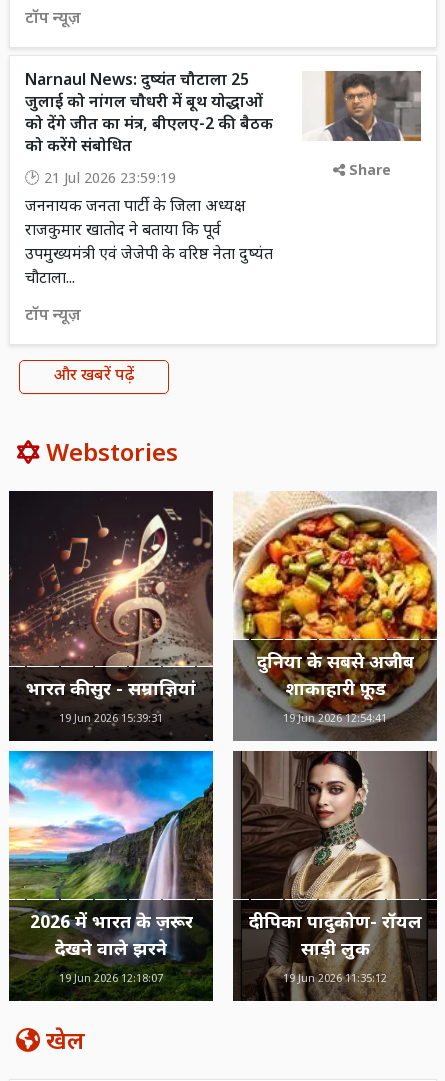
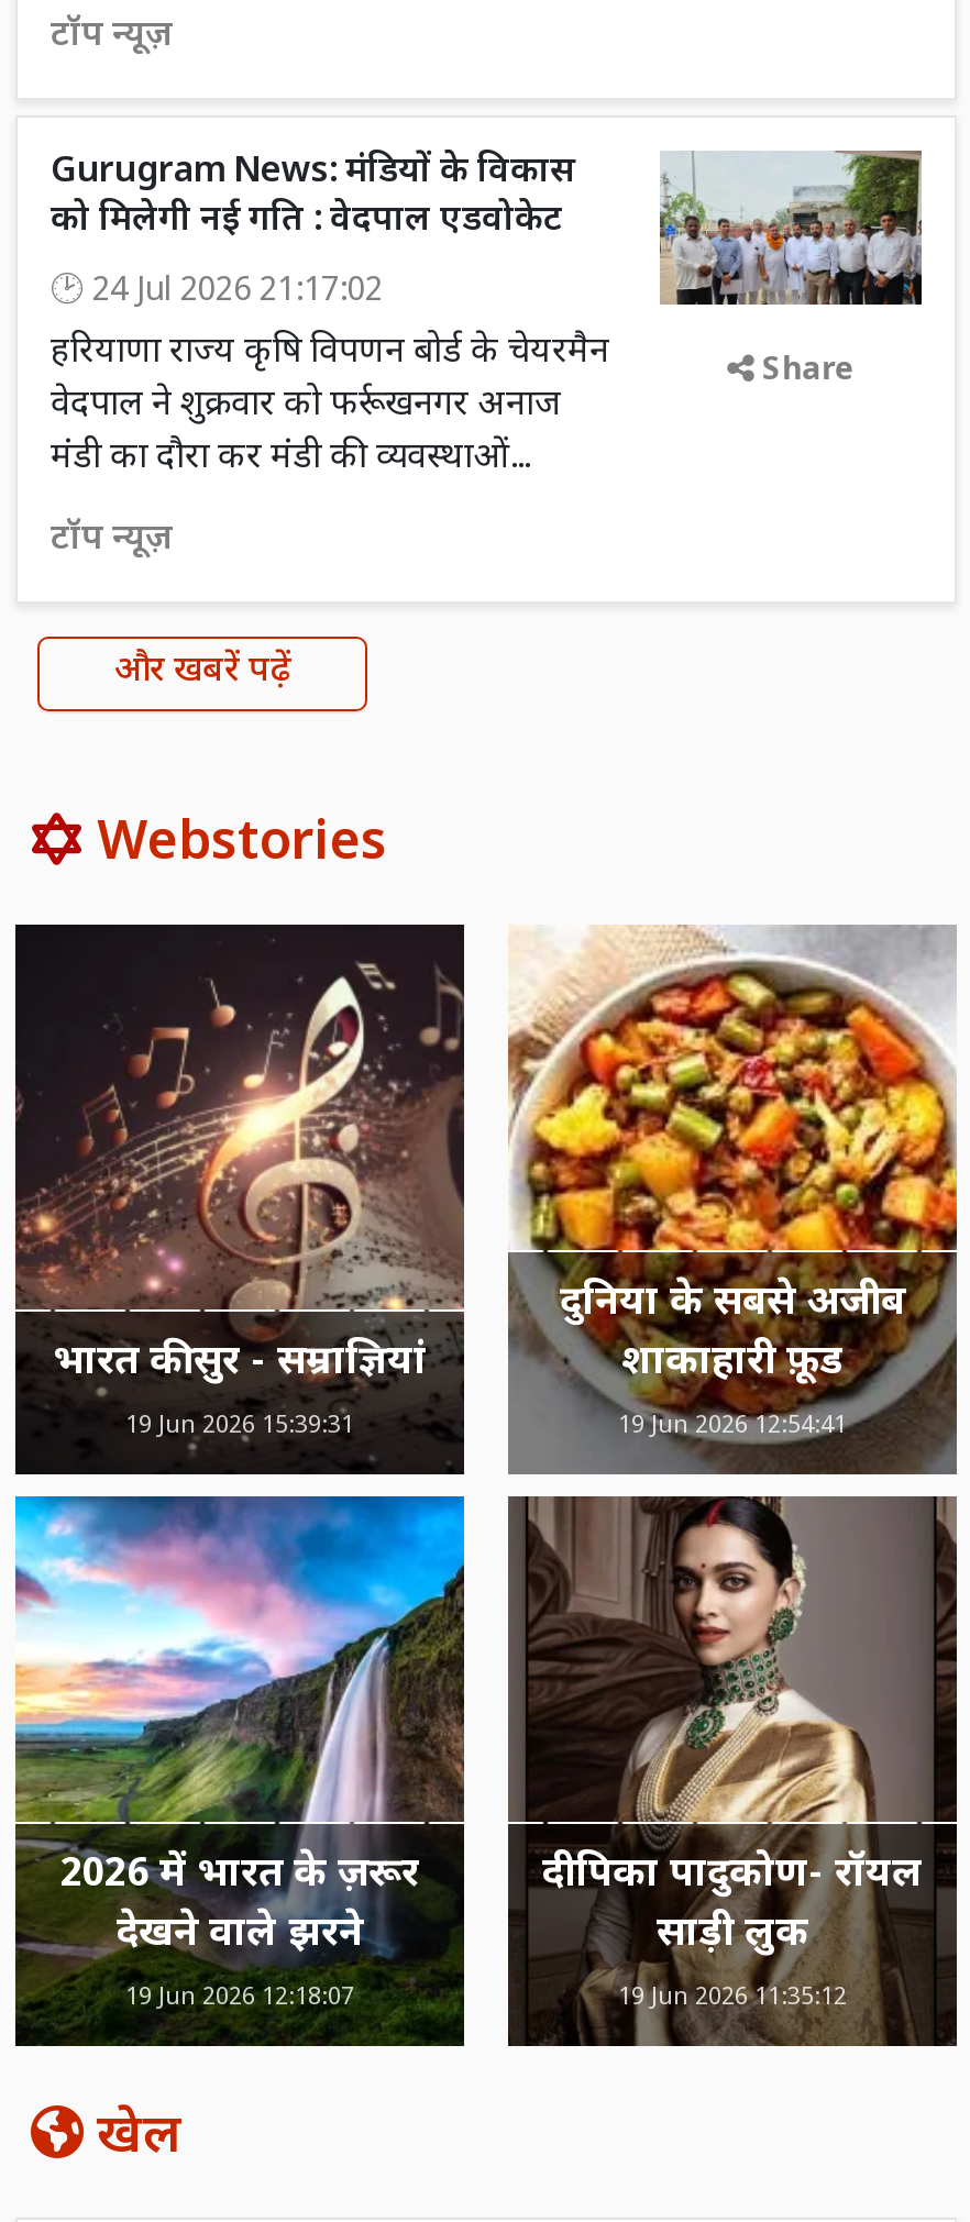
- [image]
- Narnaul News: दुष्यंत चौटाला 25
- जुलाई को नांगल चौधरी में बूथ योद्धाओं
- को देंगे जीत का मंत्र, बीएलए-2 की बैठक
- को करेंगे संबोधित
+ [image]
+ Gurugram News: मंडियों के विकास
+ को मिलेगी नई गति : वेदपाल एडवोकेट

- 21 Jul 2026 23:59:19
- जननायक जनता पार्टी के जिला अध्यक्ष
- राजकुमार खातोद ने बताया कि पूर्व
- उपमुख्यमंत्री एवं जेजेपी के वरिष्ठ नेता दुष्यंत
- चौटाला...
+ 24 Jul 2026 21:17:02
+ हरियाणा राज्य कृषि विपणन बोर्ड के चेयरमैन
+ वेदपाल ने शुक्रवार को फर्रूखनगर अनाज
+ मंडी का दौरा कर मंडी की व्यवस्थाओं...
